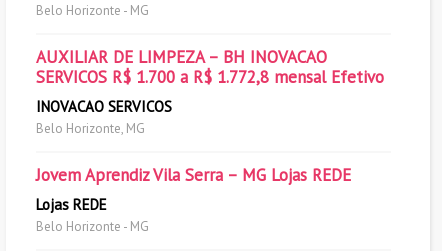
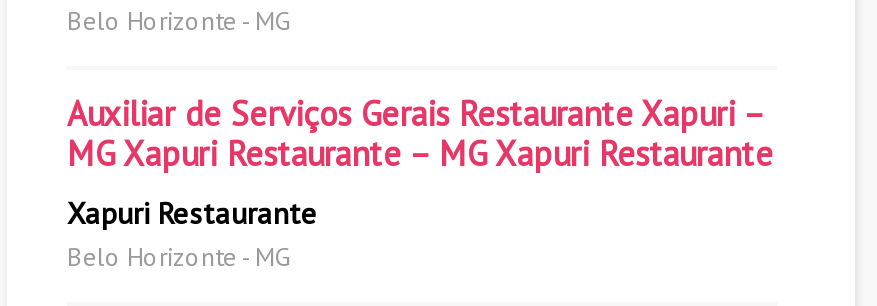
- AUXILIAR DE LIMPEZA – BH INOVACAO
- SERVICOS R$ 1.700 a R$ 1.772,8 mensal Efetivo
- INOVACAO SERVICOS
- Belo Horizonte, MG
- Jovem Aprendiz Vila Serra – MG Lojas REDE
- Lojas REDE
+ Auxiliar de Serviços Gerais Restaurante Xapuri –
+ MG Xapuri Restaurante – MG Xapuri Restaurante
+ Xapuri Restaurante
